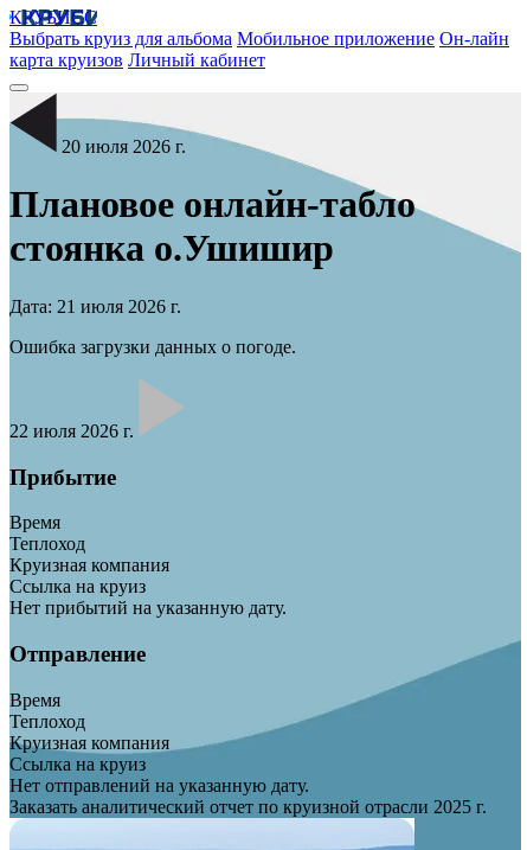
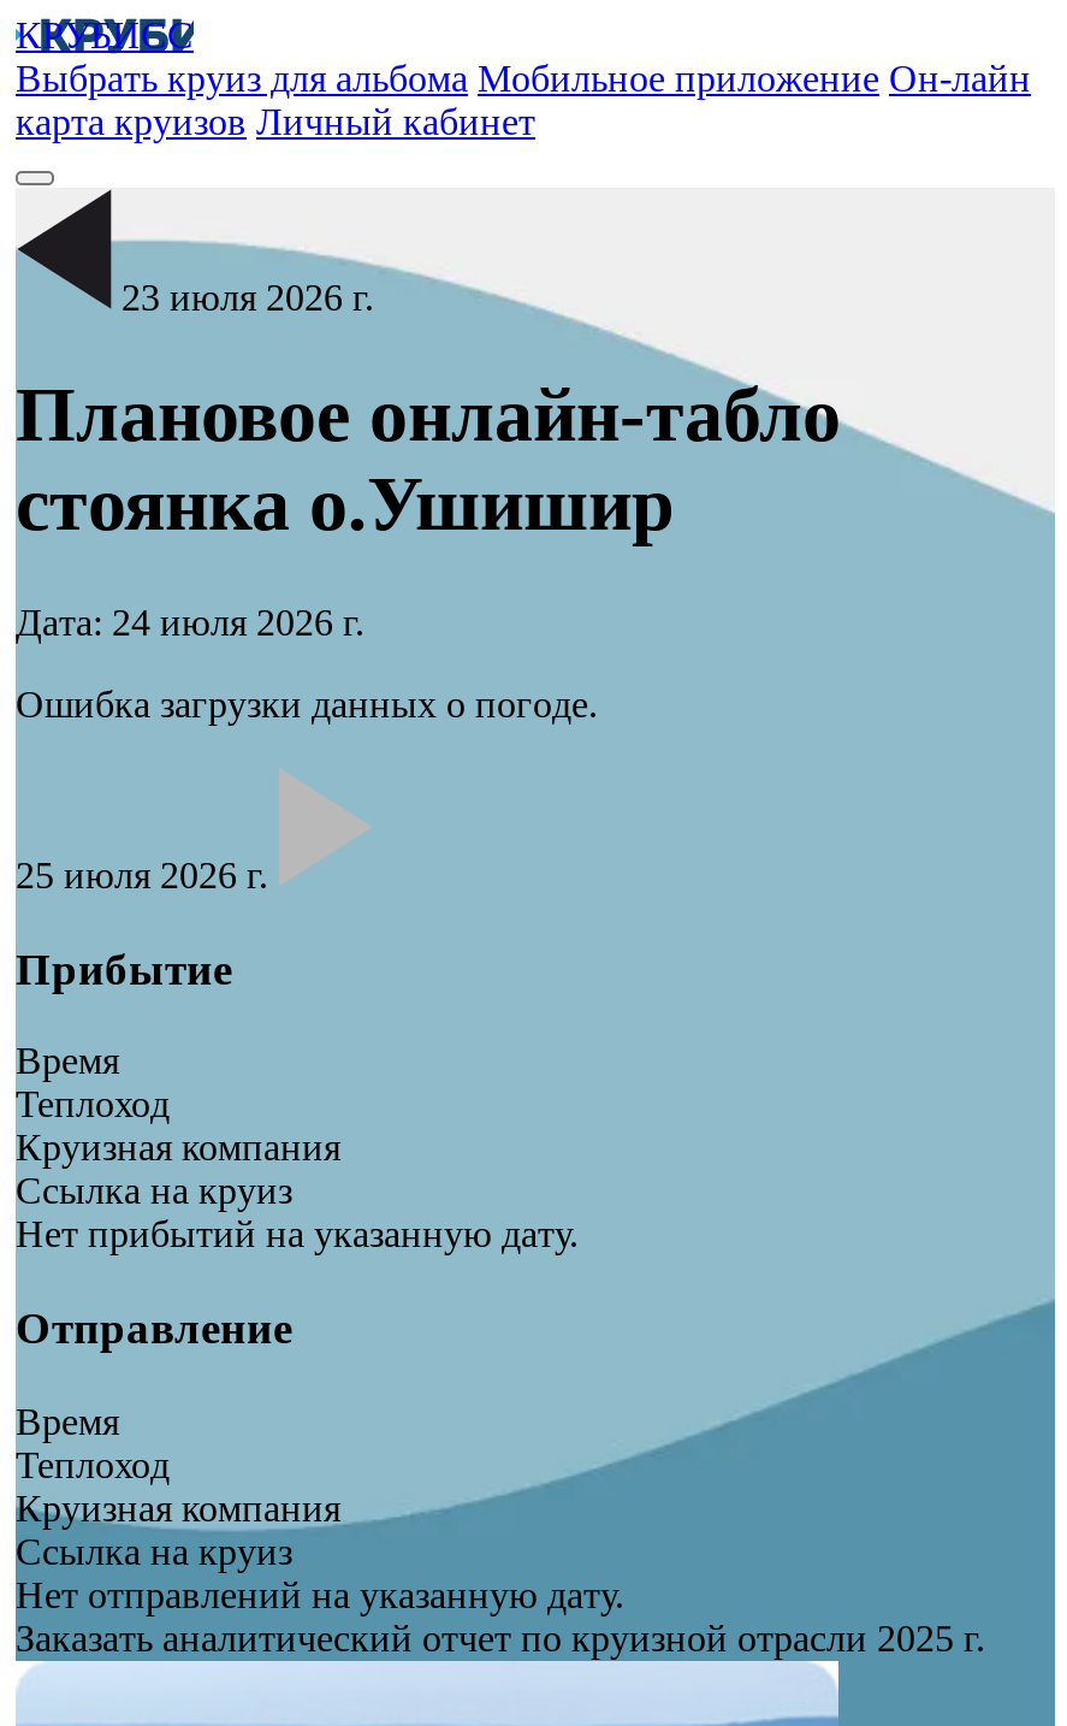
- 20 июля 2026 г.
+ 23 июля 2026 г.

- Дата: 21 июля 2026 г.
+ Дата: 24 июля 2026 г.

- 22 июля 2026 г.
+ 25 июля 2026 г.
